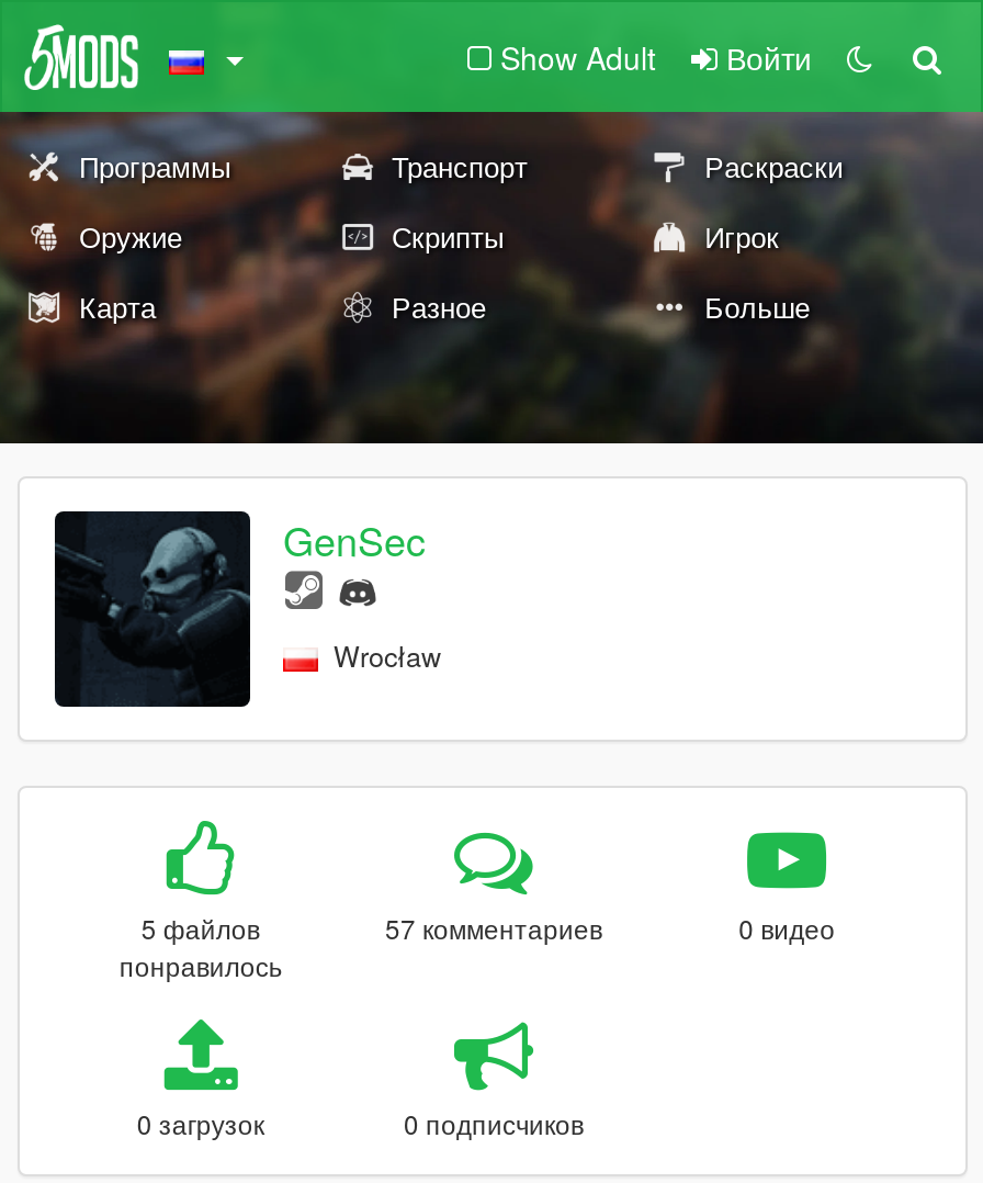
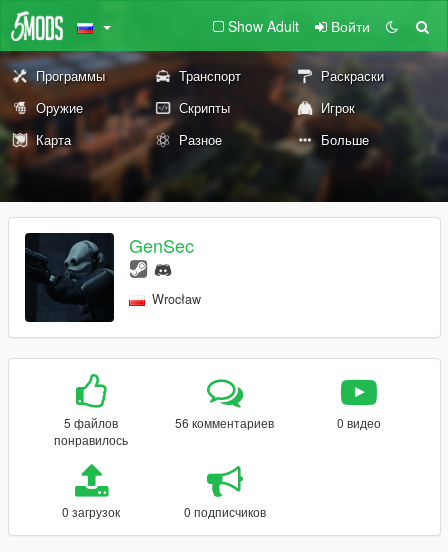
- 57 комментариев
+ 56 комментариев
